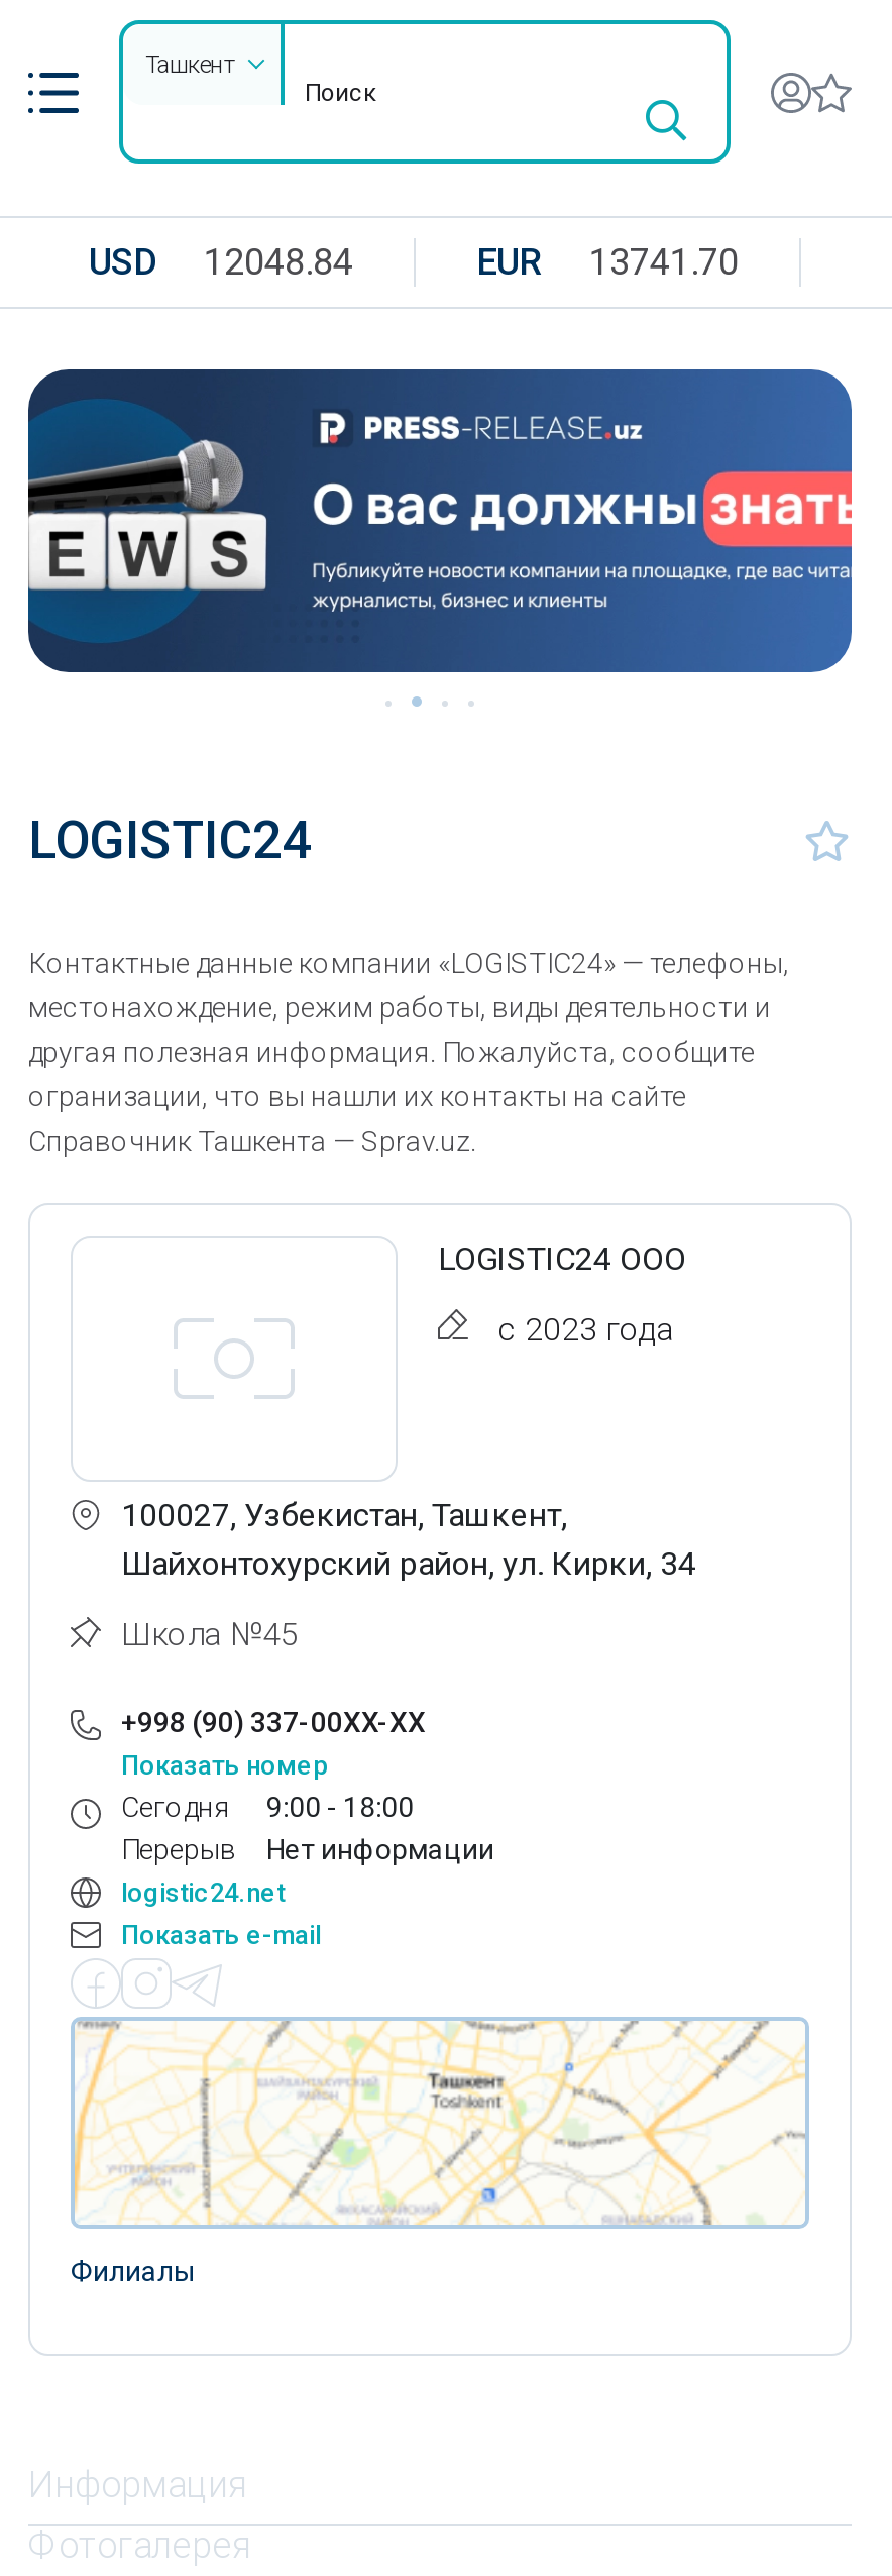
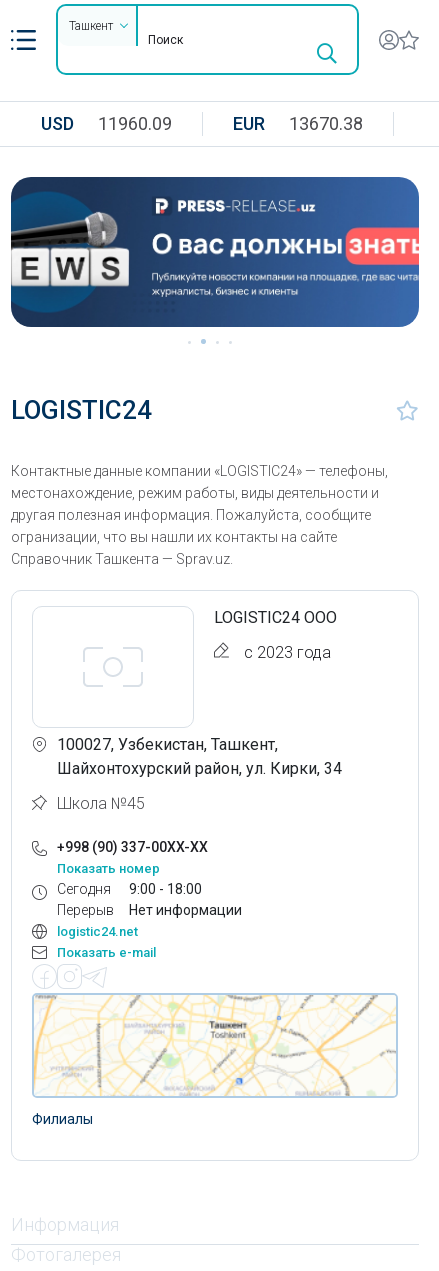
- USD 12048.84
+ USD 11960.09

- EUR 13741.70
+ EUR 13670.38
